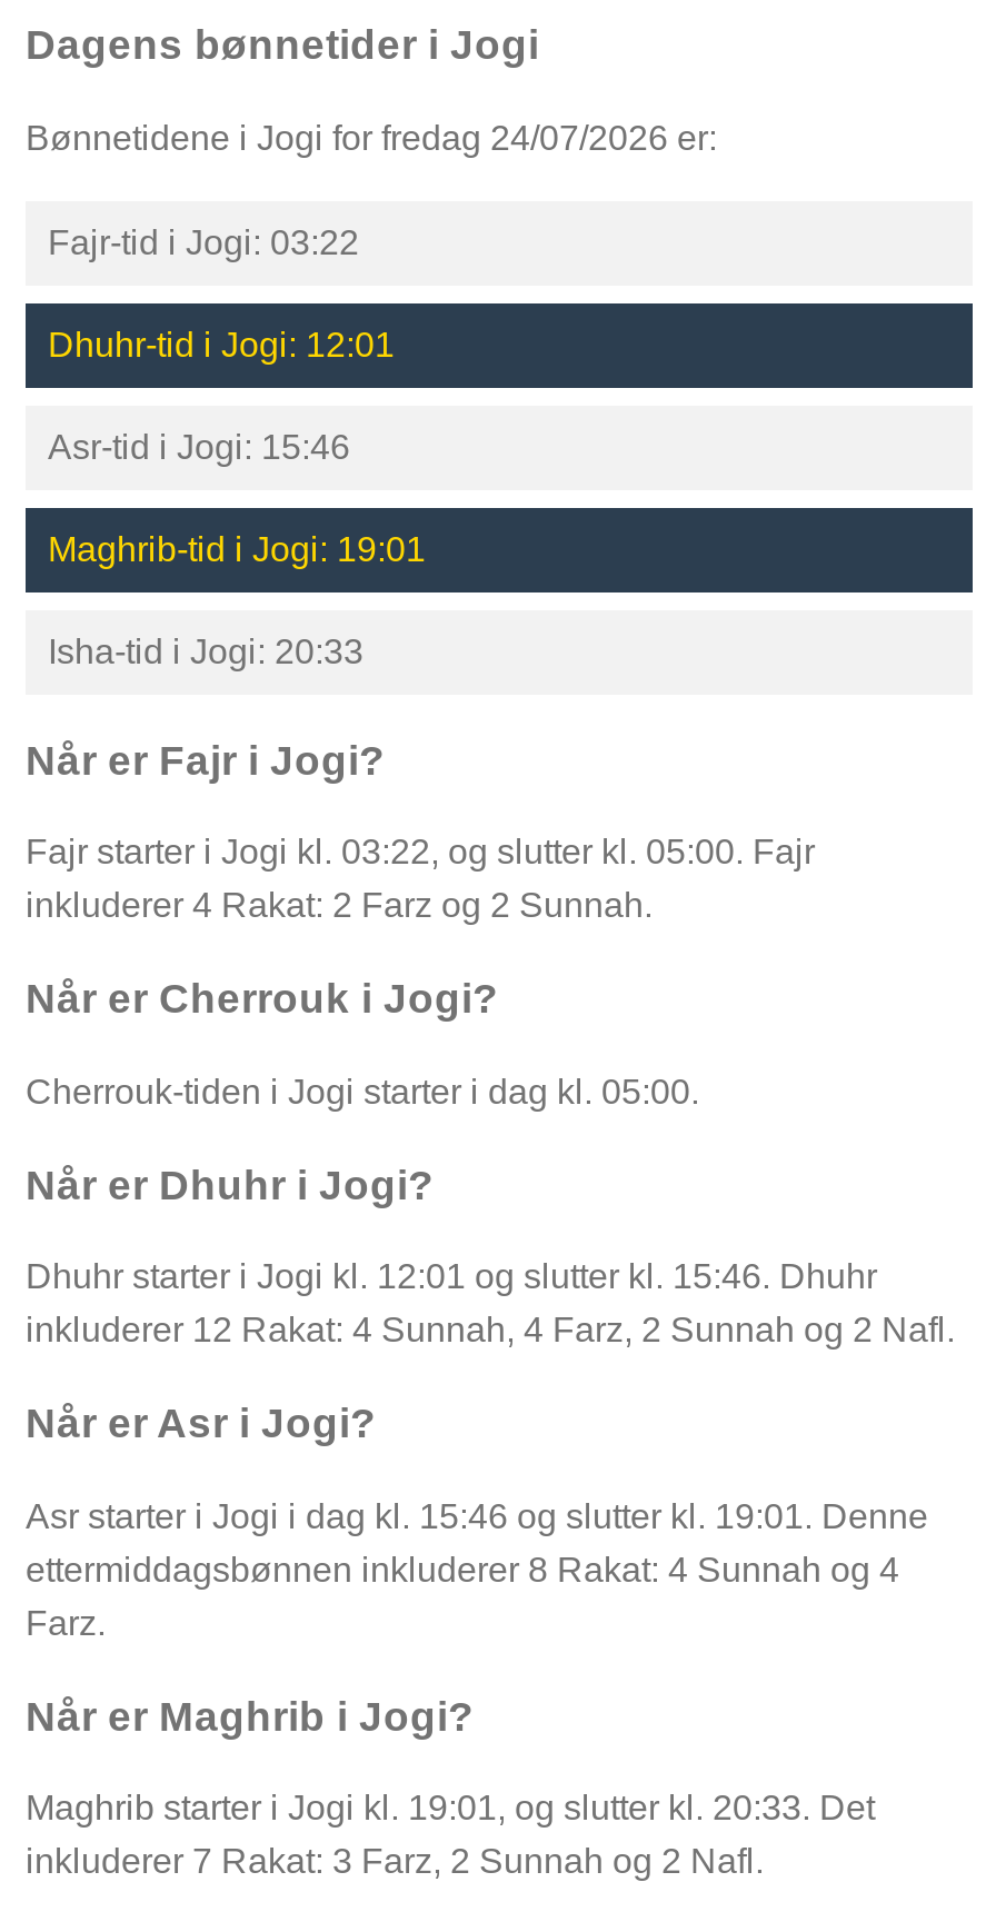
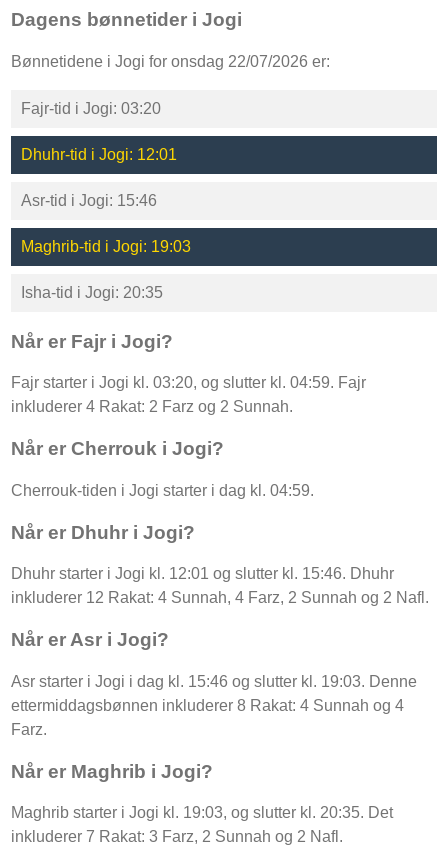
- Bønnetidene i Jogi for fredag 24/07/2026 er:
+ Bønnetidene i Jogi for onsdag 22/07/2026 er:

- Fajr-tid i Jogi: 03:22
+ Fajr-tid i Jogi: 03:20

- Maghrib-tid i Jogi: 19:01
+ Maghrib-tid i Jogi: 19:03

- Isha-tid i Jogi: 20:33
+ Isha-tid i Jogi: 20:35

- Fajr starter i Jogi kl. 03:22, og slutter kl. 05:00. Fajr
+ Fajr starter i Jogi kl. 03:20, og slutter kl. 04:59. Fajr

- Cherrouk-tiden i Jogi starter i dag kl. 05:00.
+ Cherrouk-tiden i Jogi starter i dag kl. 04:59.

- Asr starter i Jogi i dag kl. 15:46 og slutter kl. 19:01. Denne
+ Asr starter i Jogi i dag kl. 15:46 og slutter kl. 19:03. Denne

- Maghrib starter i Jogi kl. 19:01, og slutter kl. 20:33. Det
+ Maghrib starter i Jogi kl. 19:03, og slutter kl. 20:35. Det
